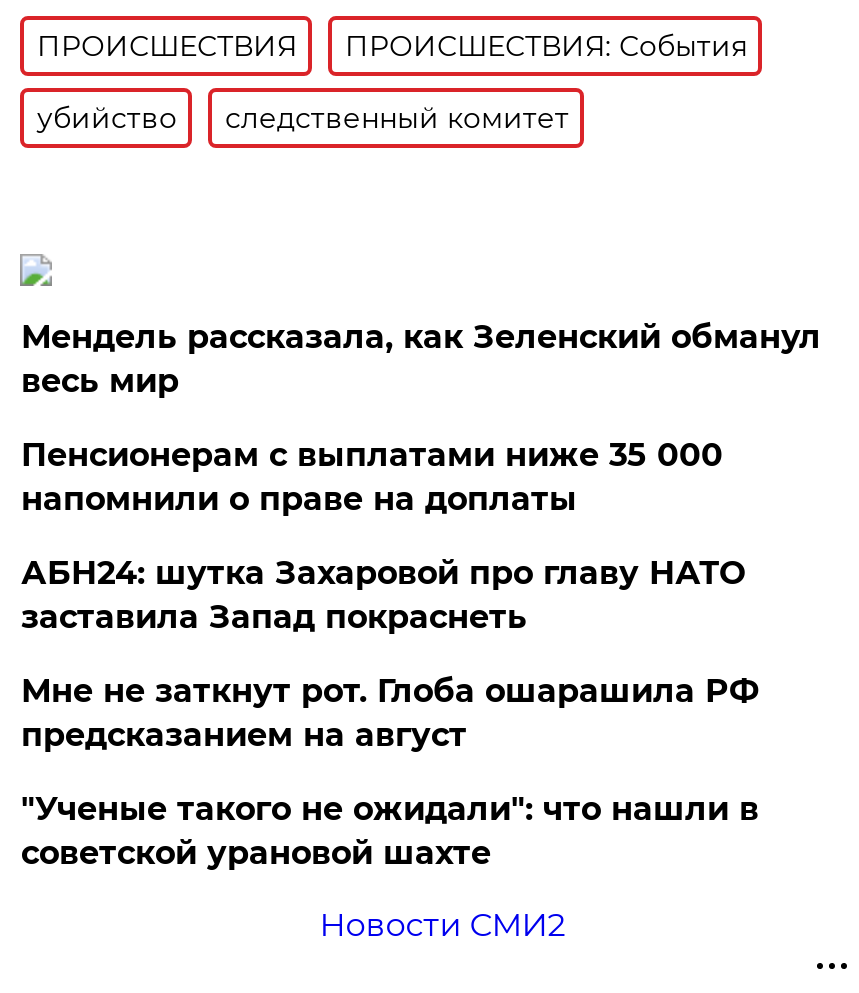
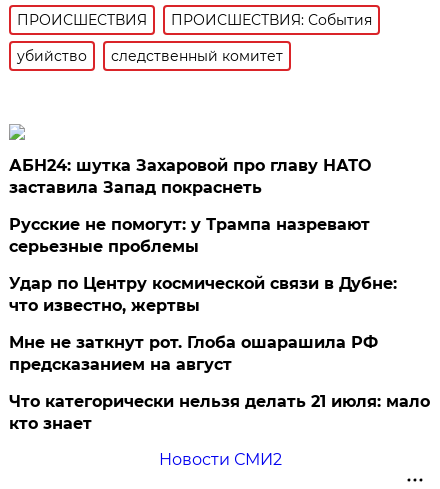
- Мендель рассказала, как Зеленский обманул
- весь мир
- Пенсионерам с выплатами ниже 35 000
- напомнили о праве на доплаты

moved up: АБН24: шутка Захаровой про главу НАТО | заставила Запад покраснеть

+ Русские не помогут: у Трампа назревают
+ серьезные проблемы
+ Удар по Центру космической связи в Дубне:
+ что известно, жертвы

- "Ученые такого не ожидали": что нашли в
- советской урановой шахте
+ Что категорически нельзя делать 21 июля: мало
+ кто знает
